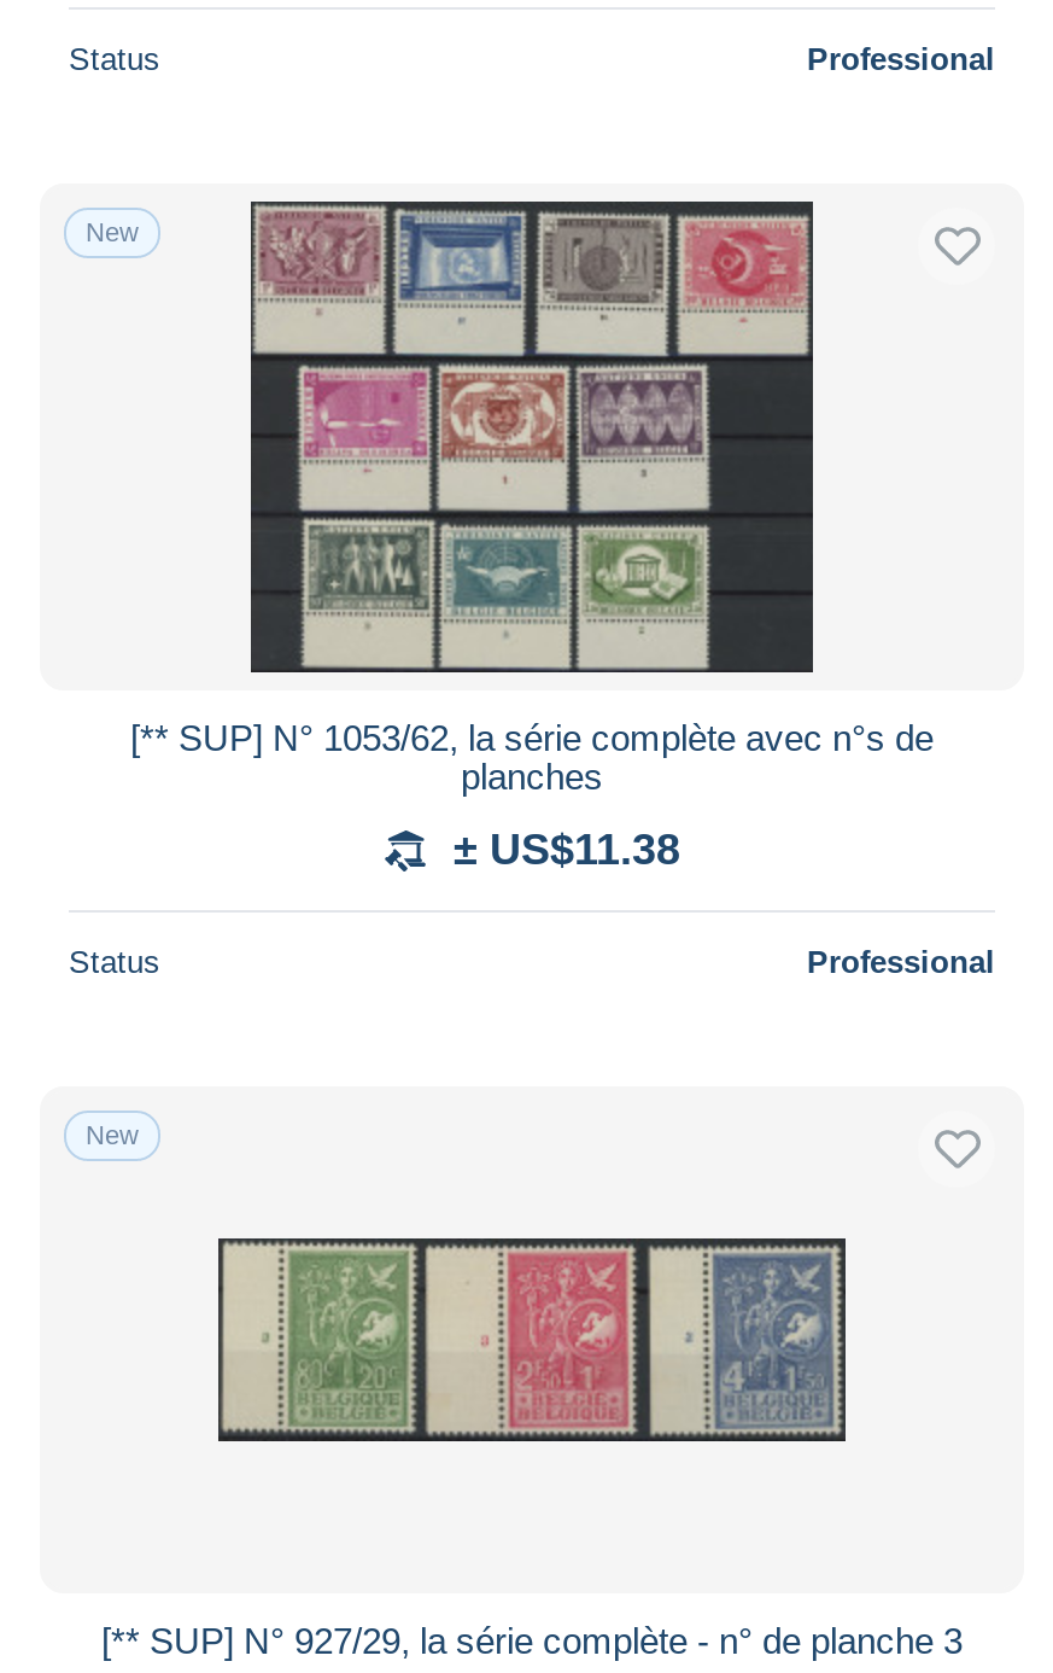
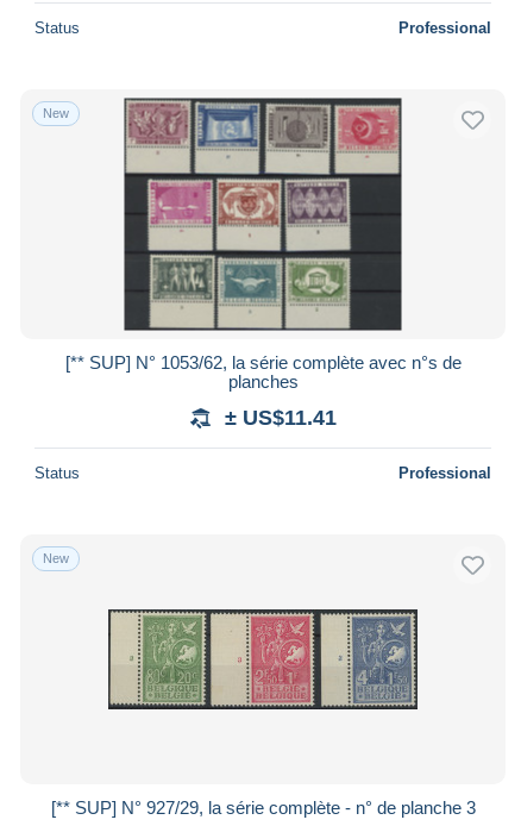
- ± US$11.38
+ ± US$11.41
